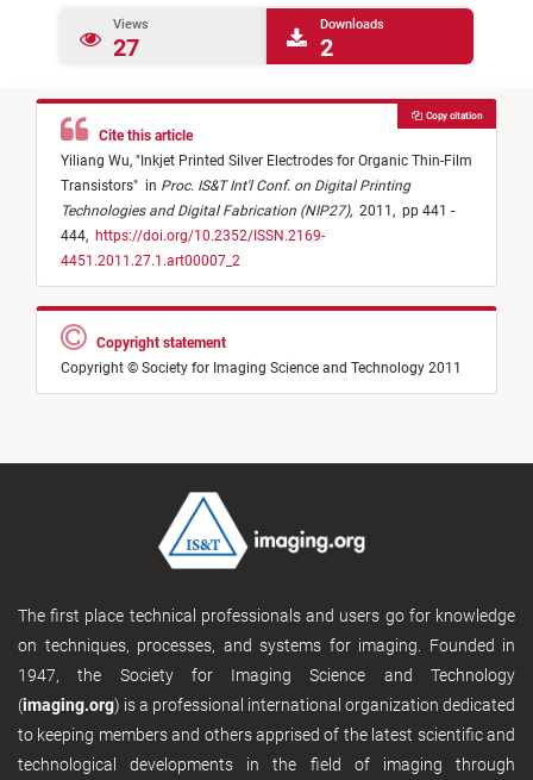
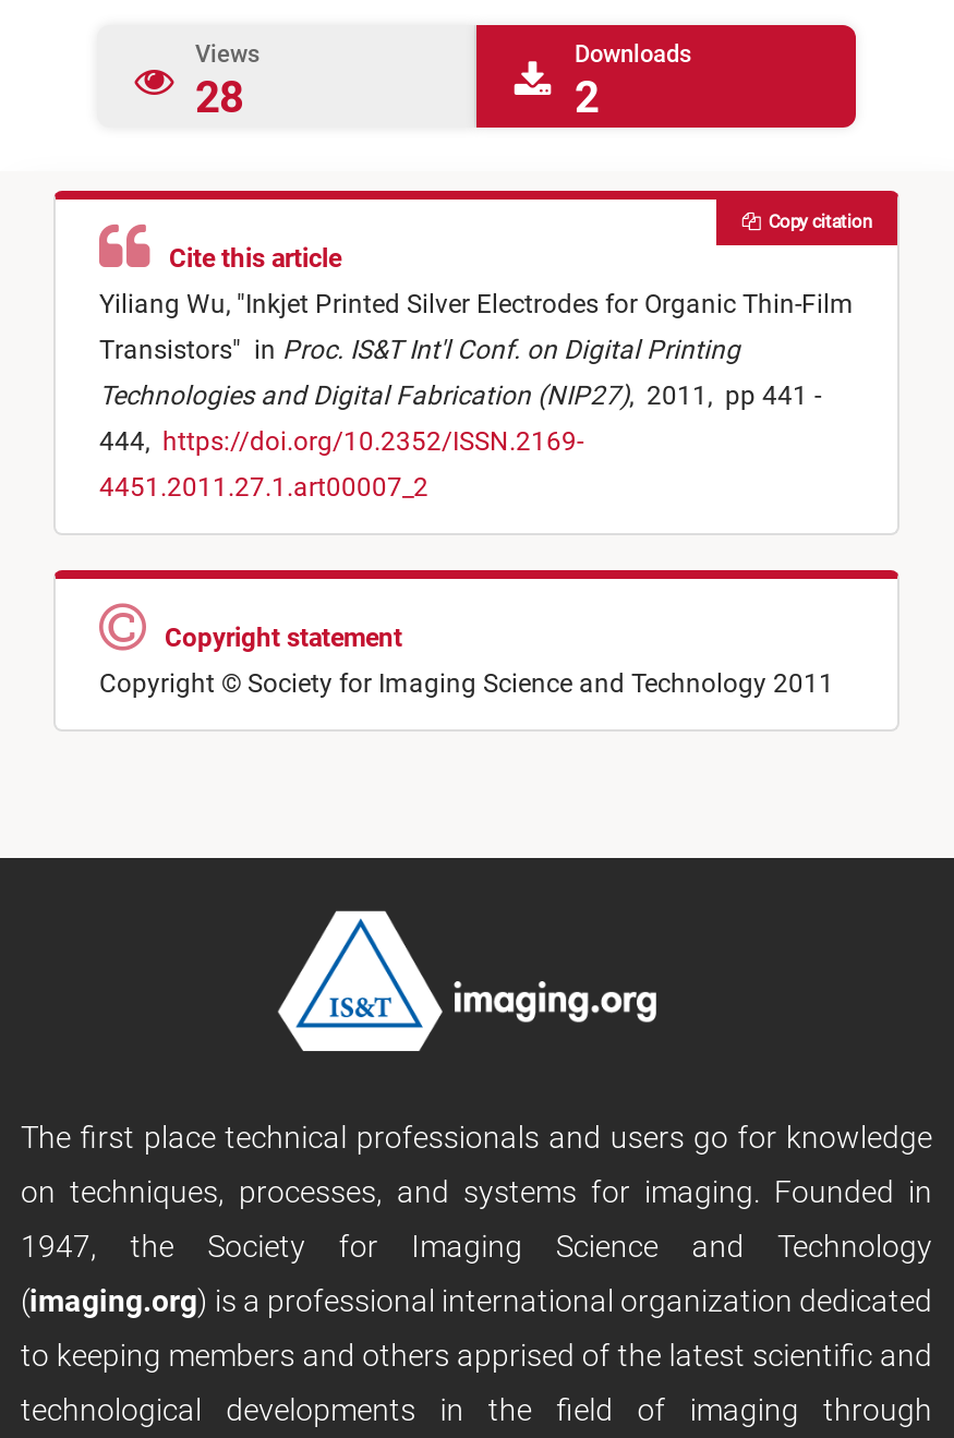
- 27
+ 28
